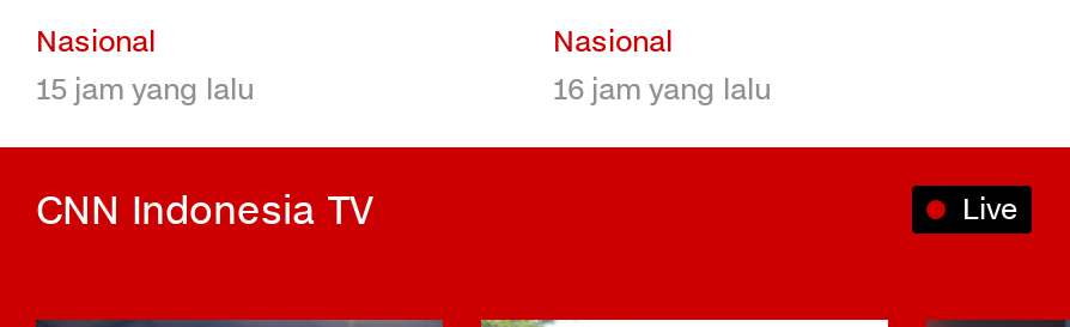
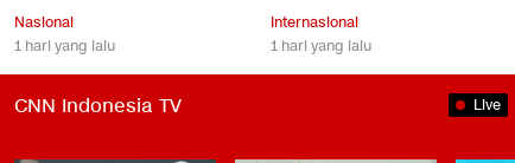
- Nasional
- 16 jam yang lalu
+ Internasional
+ 1 hari yang lalu

- 15 jam yang lalu
+ 1 hari yang lalu
